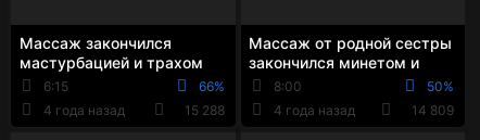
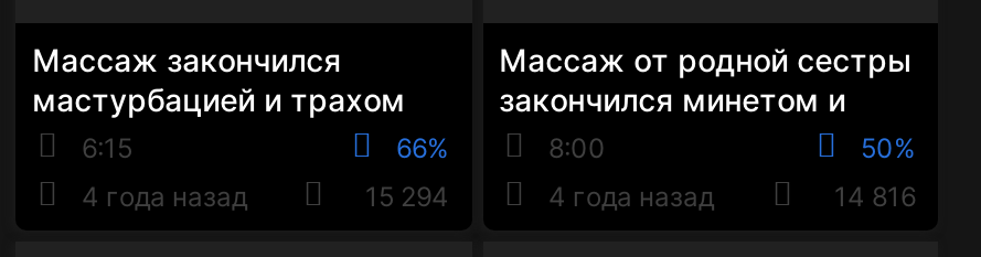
- 15 288
+ 15 294

- 14 809
+ 14 816
